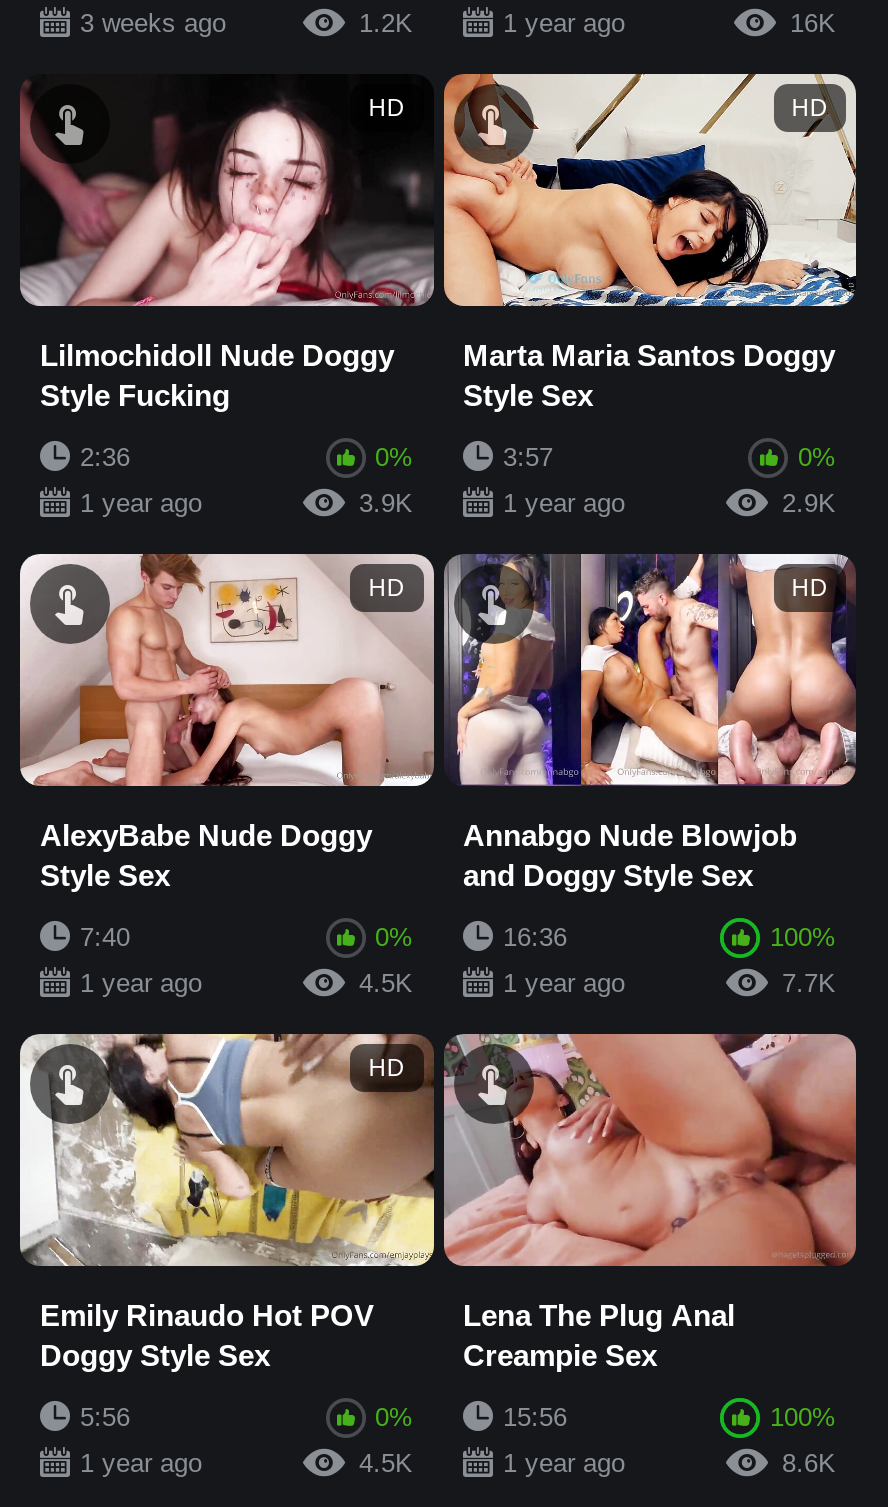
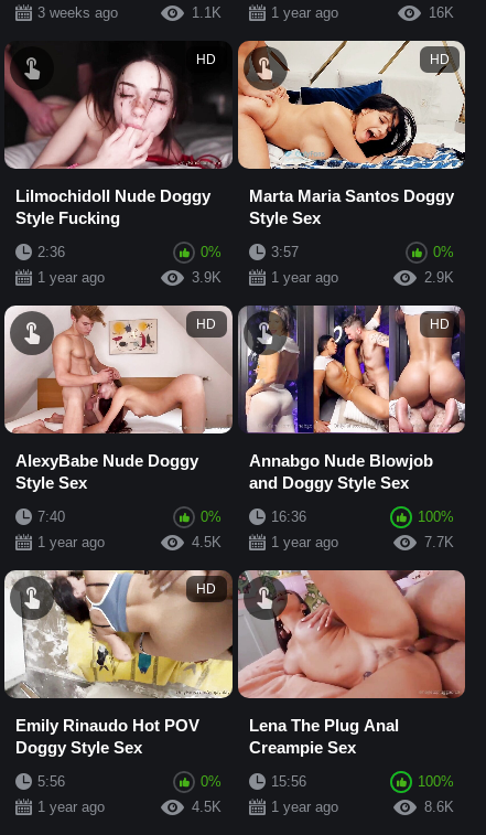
- 1.2K
+ 1.1K
